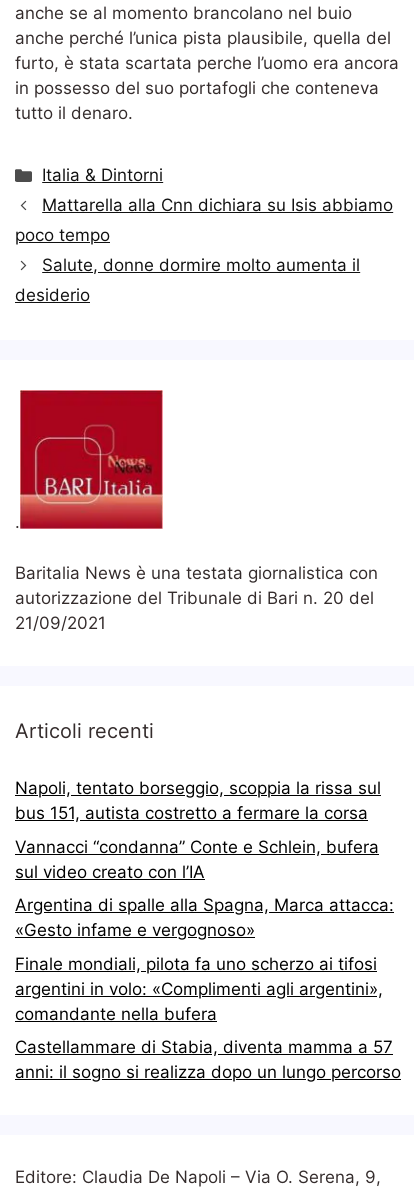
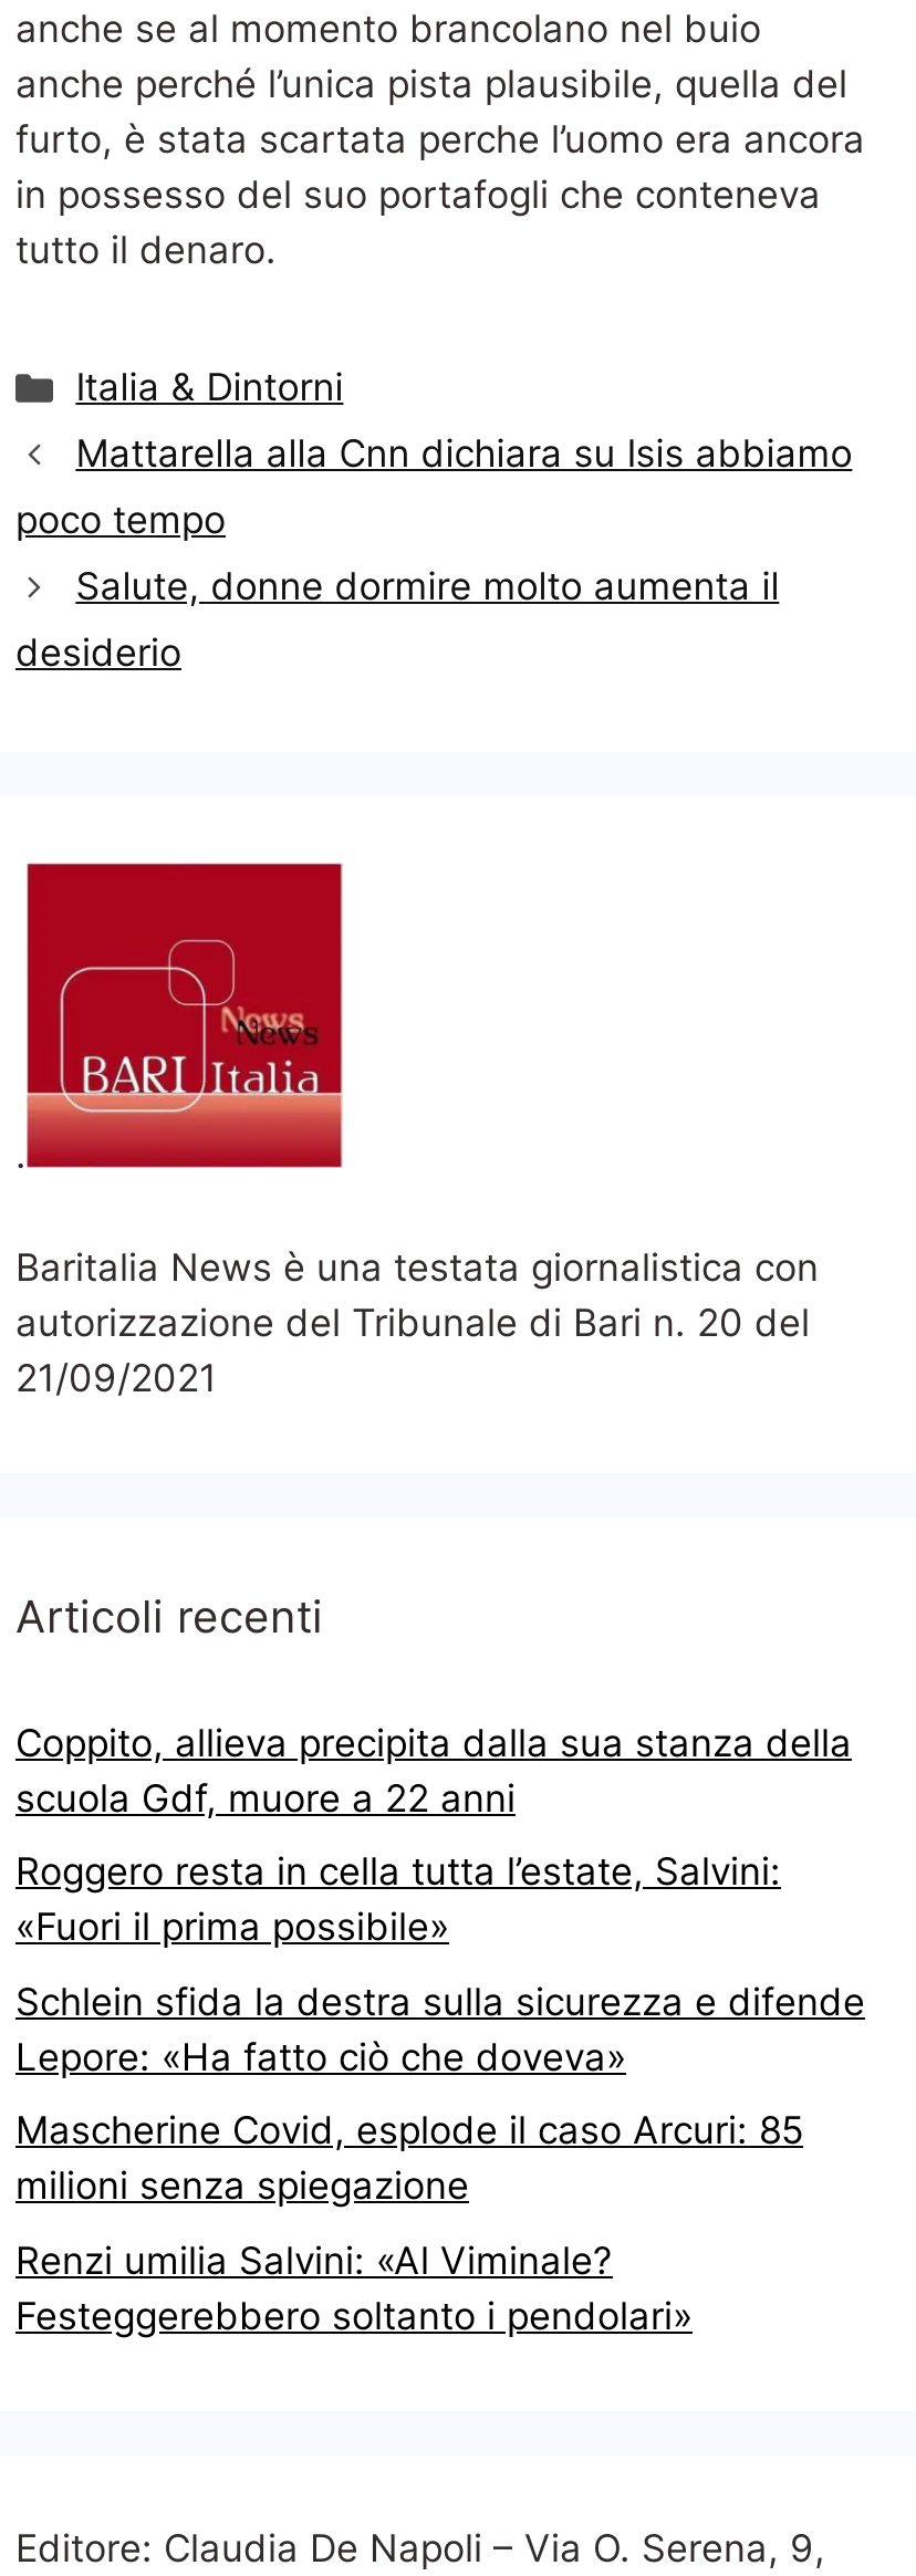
- Napoli, tentato borseggio, scoppia la rissa sul
- bus 151, autista costretto a fermare la corsa
+ Coppito, allieva precipita dalla sua stanza della
+ scuola Gdf, muore a 22 anni

- Vannacci “condanna” Conte e Schlein, bufera
- sul video creato con l’IA
+ Roggero resta in cella tutta l’estate, Salvini:
+ «Fuori il prima possibile»

- Argentina di spalle alla Spagna, Marca attacca:
- «Gesto infame e vergognoso»
+ Schlein sfida la destra sulla sicurezza e difende
+ Lepore: «Ha fatto ciò che doveva»

- Finale mondiali, pilota fa uno scherzo ai tifosi
- argentini in volo: «Complimenti agli argentini»,
- comandante nella bufera
+ Mascherine Covid, esplode il caso Arcuri: 85
+ milioni senza spiegazione

- Castellammare di Stabia, diventa mamma a 57
- anni: il sogno si realizza dopo un lungo percorso
+ Renzi umilia Salvini: «Al Viminale?
+ Festeggerebbero soltanto i pendolari»
